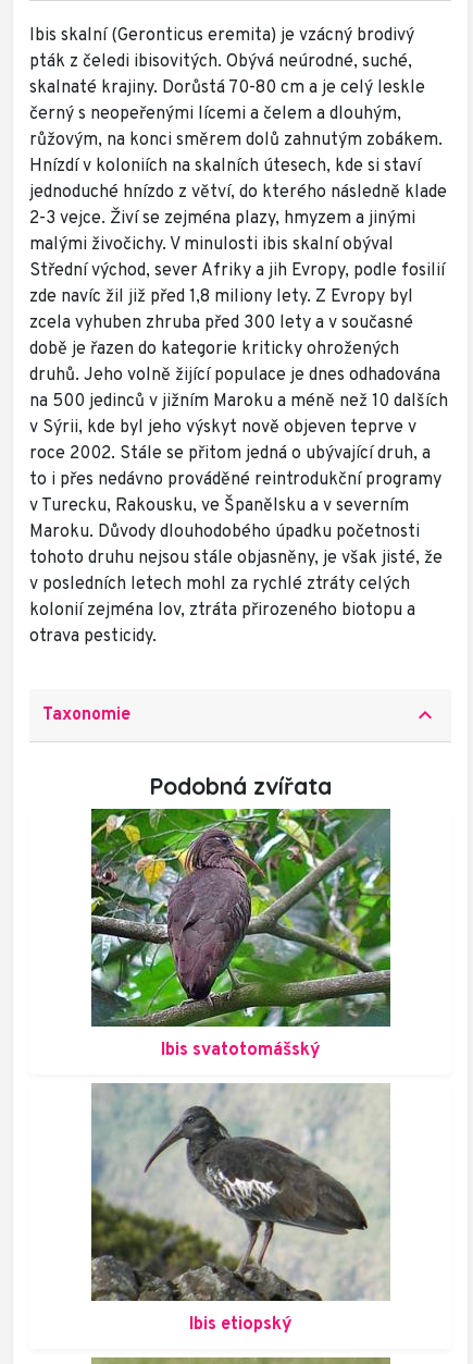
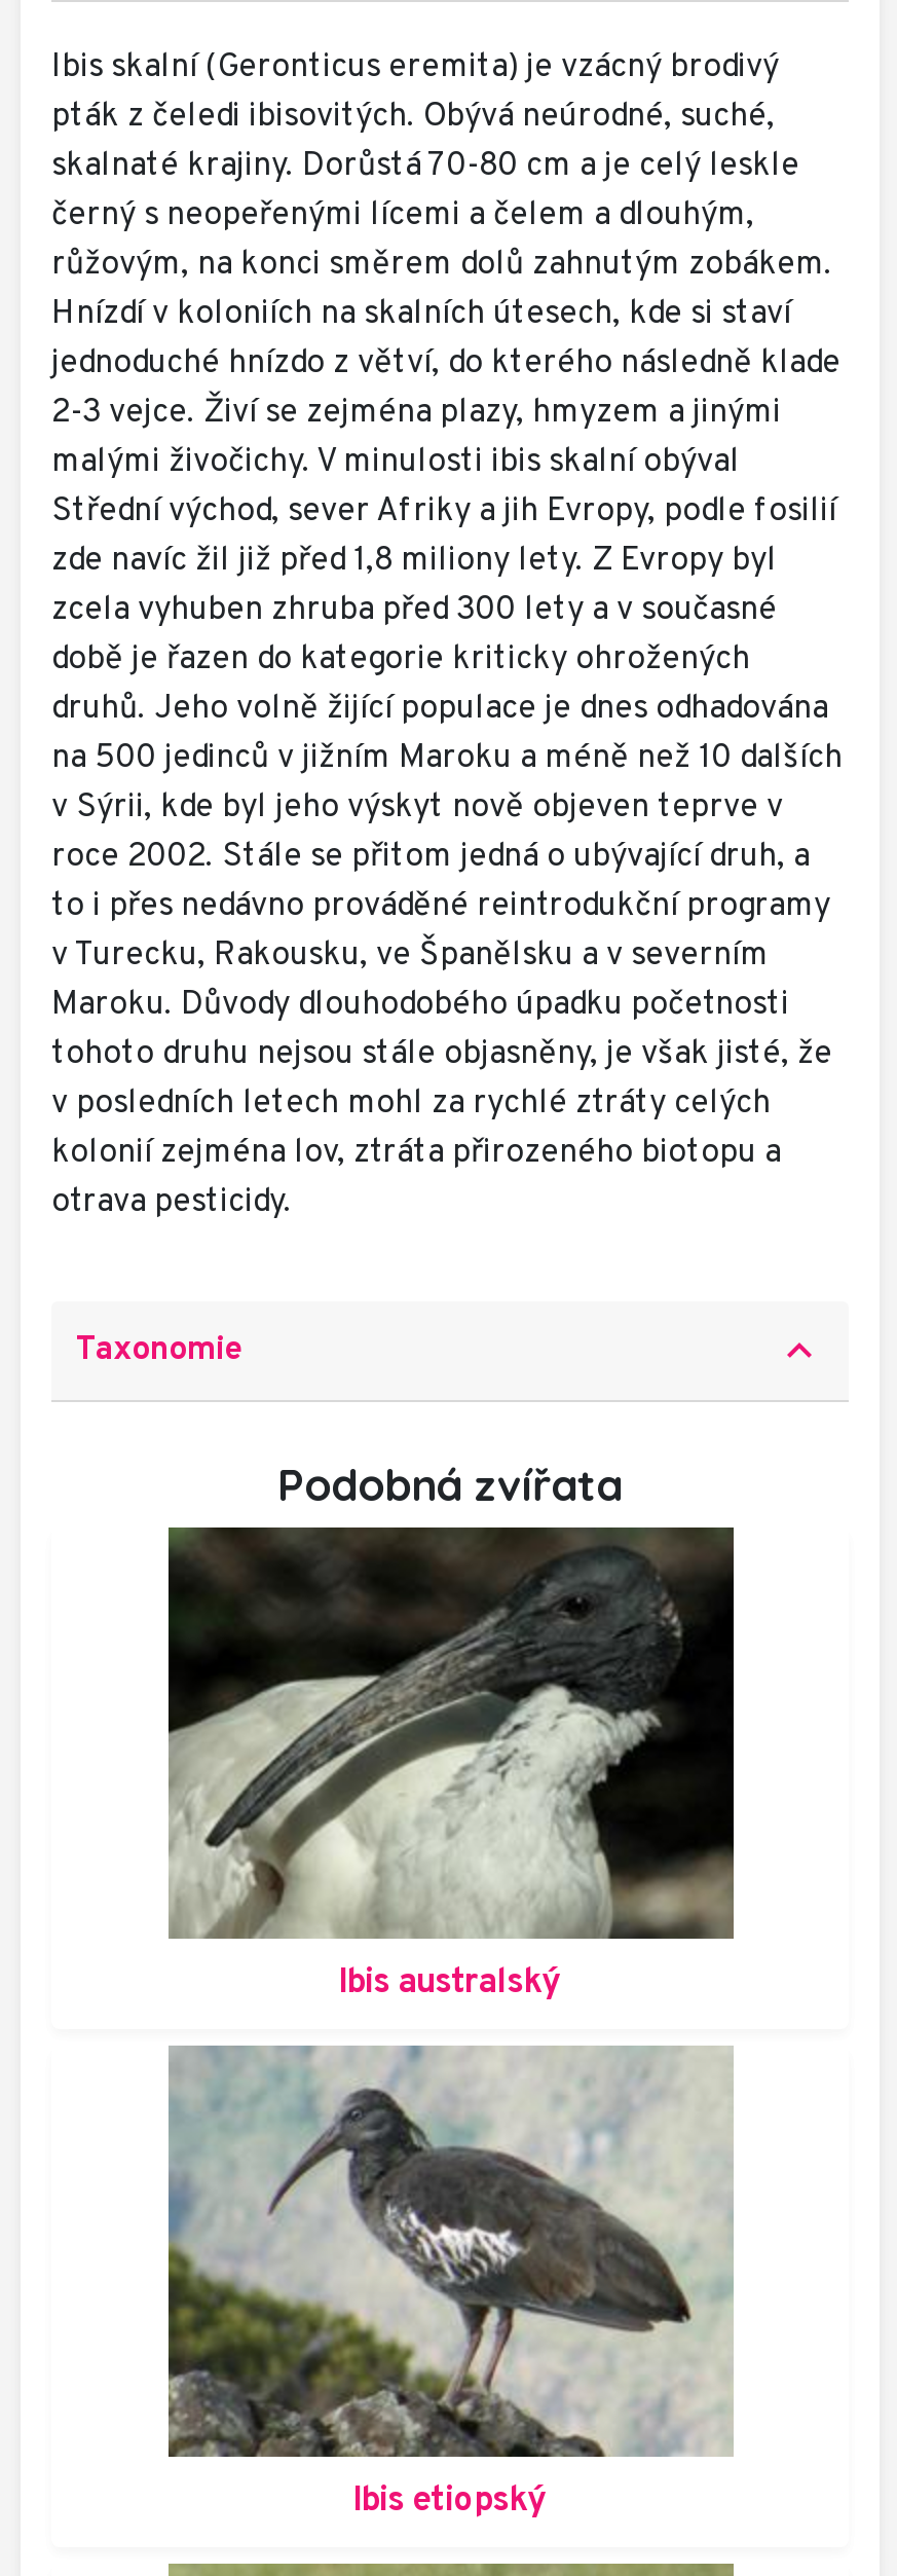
- [image]
- Ibis svatotomášský
+ [image]
+ Ibis australský
